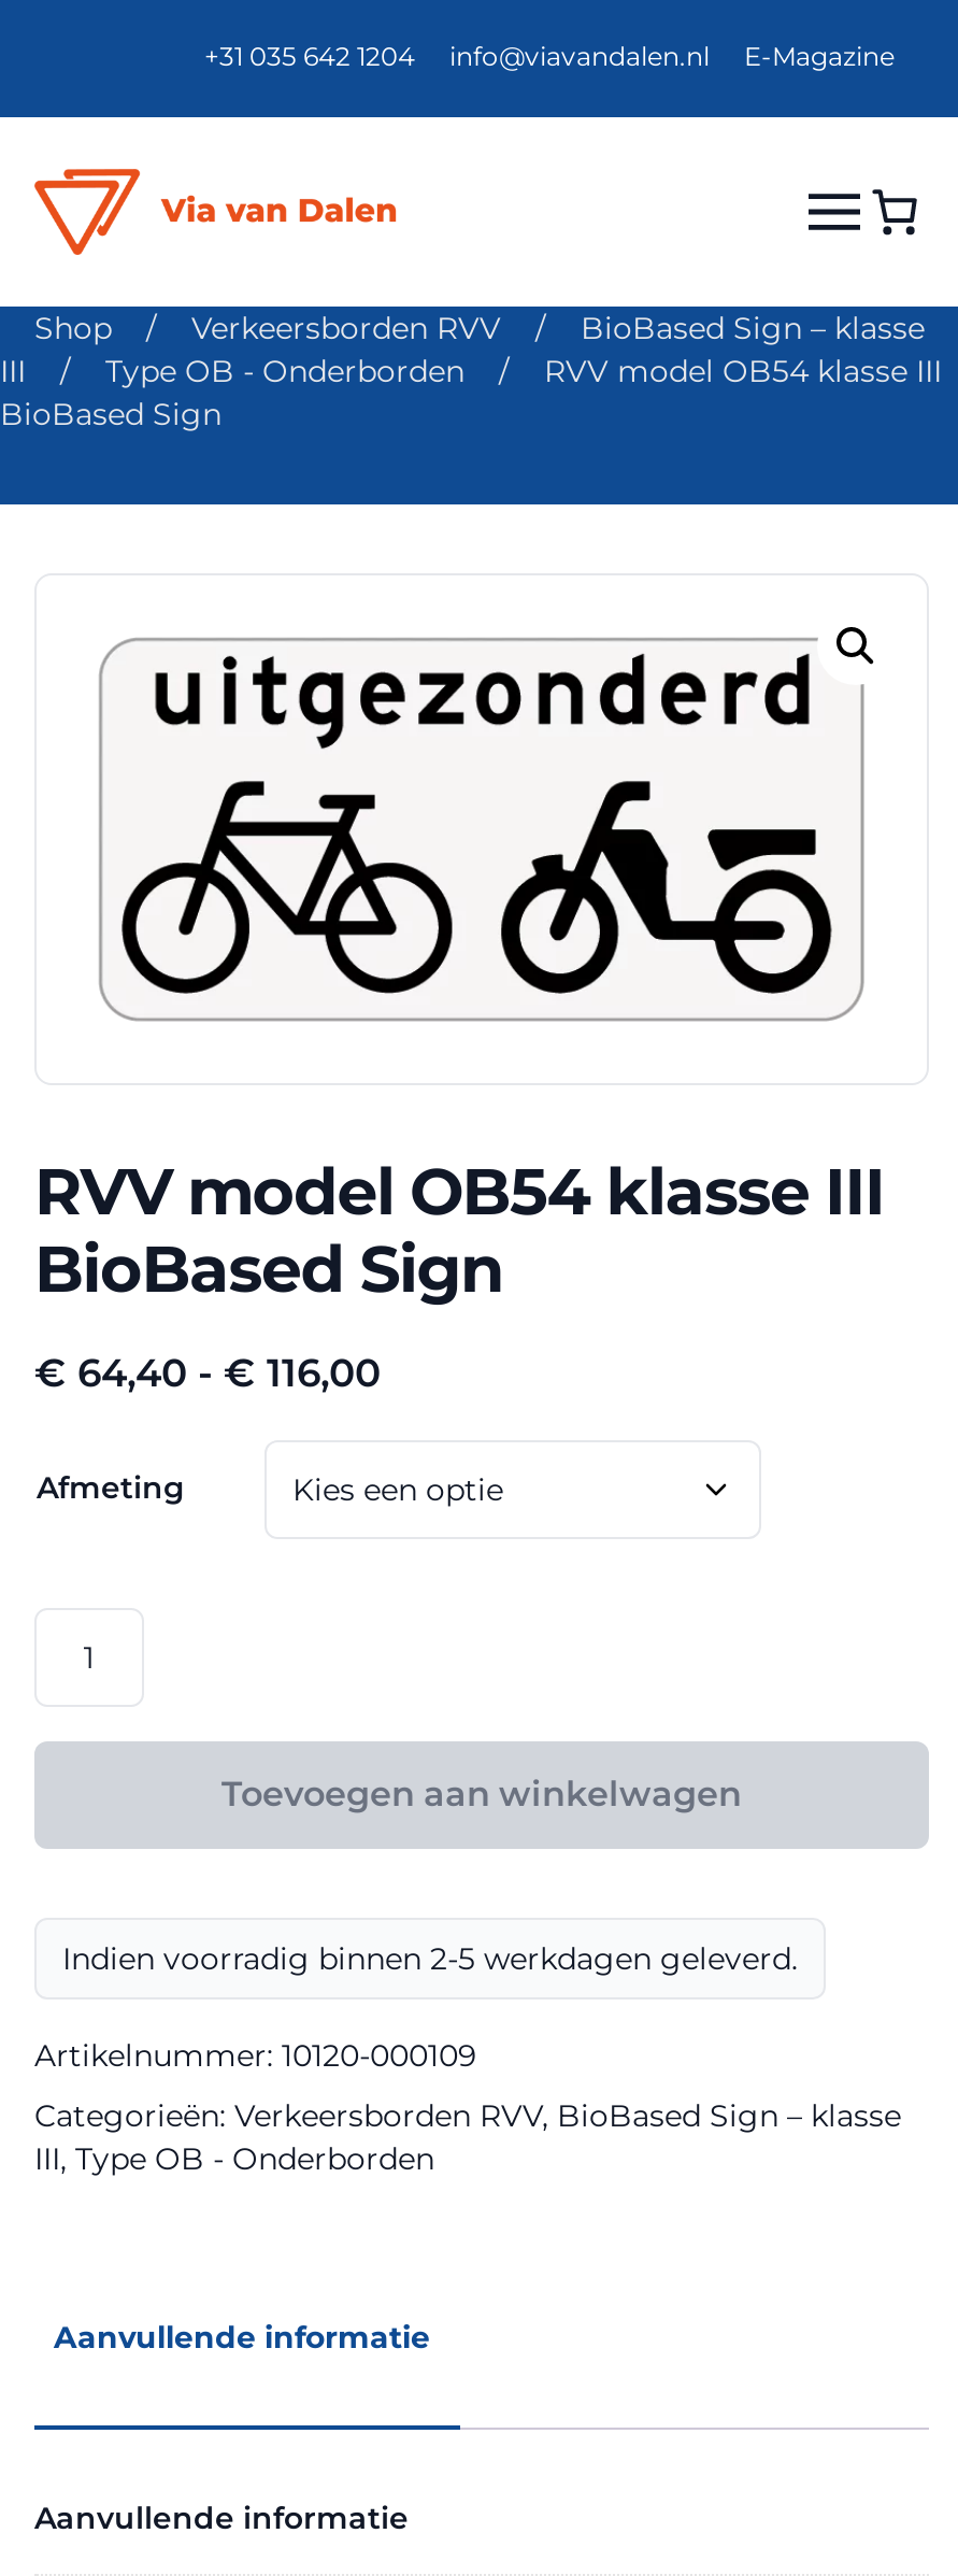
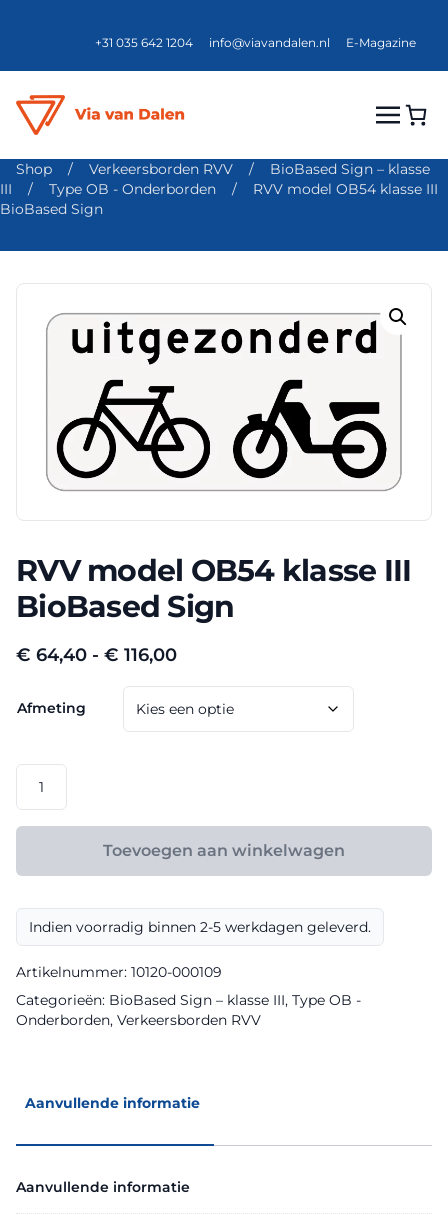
- Categorieën: Verkeersborden RVV, BioBased Sign – klasse
- III, Type OB - Onderborden
+ Categorieën: BioBased Sign – klasse III, Type OB -
+ Onderborden, Verkeersborden RVV
